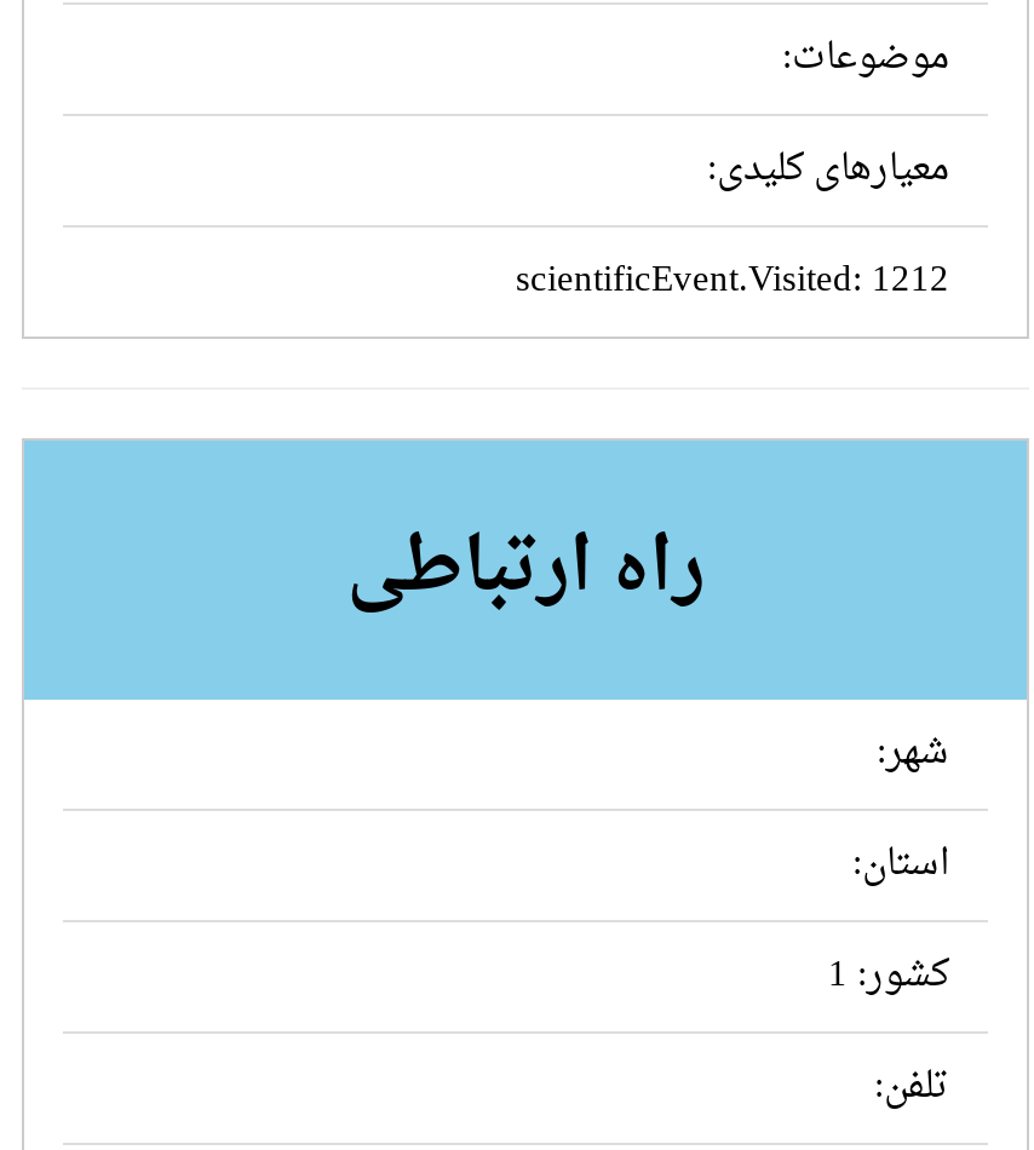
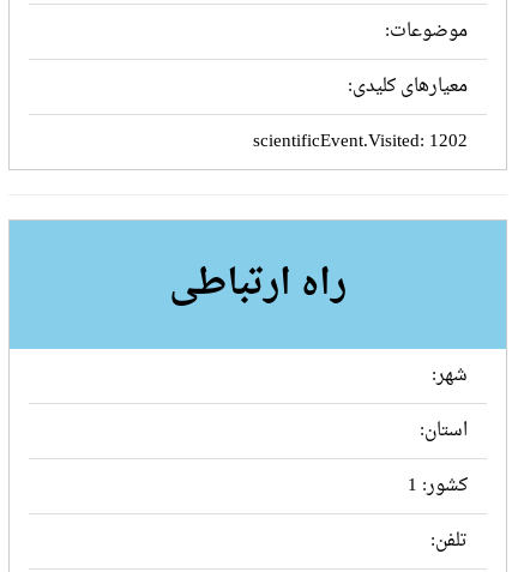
- scientificEvent.Visited: 1212
+ scientificEvent.Visited: 1202
